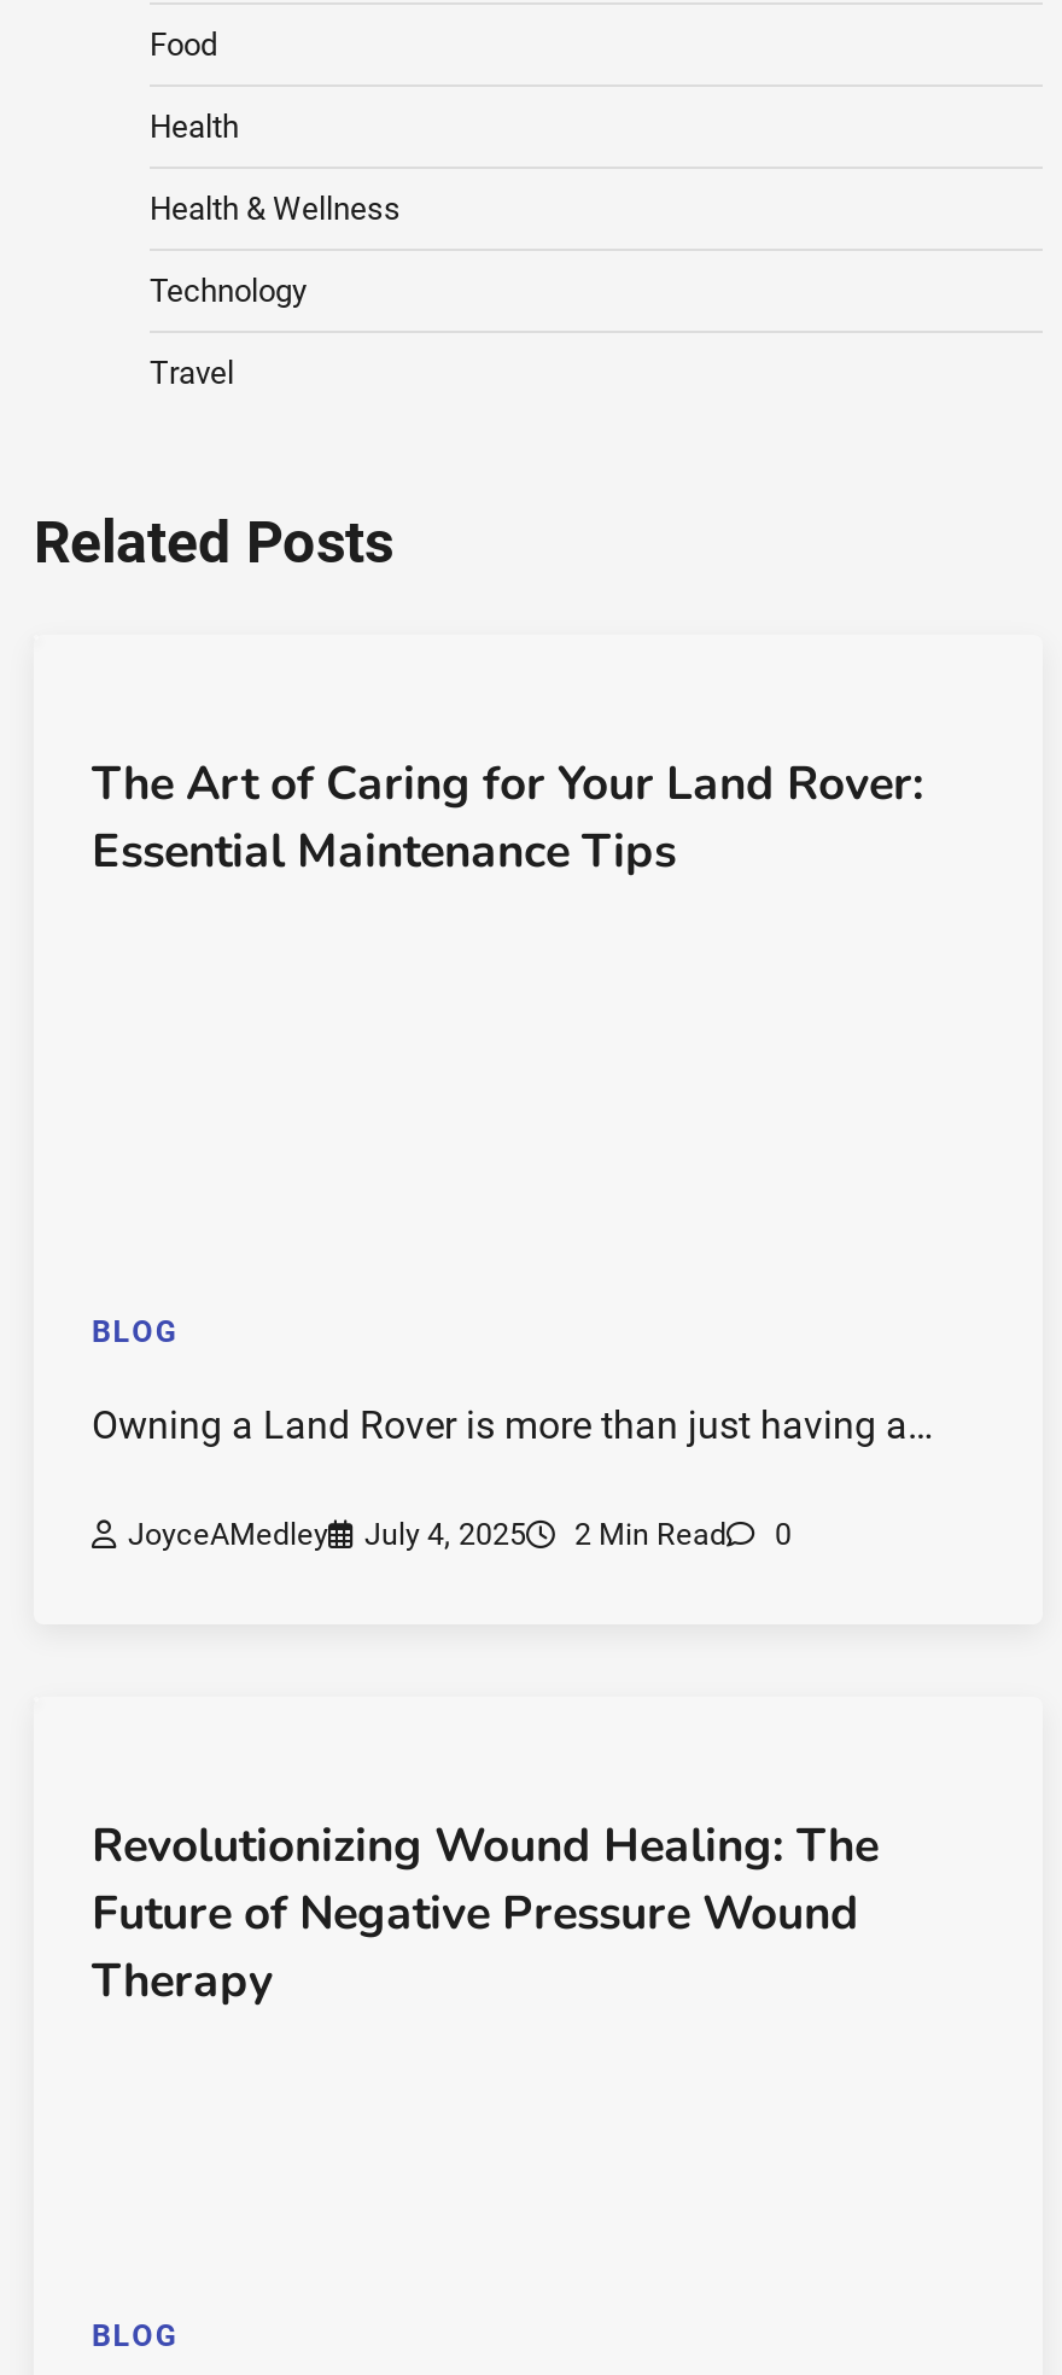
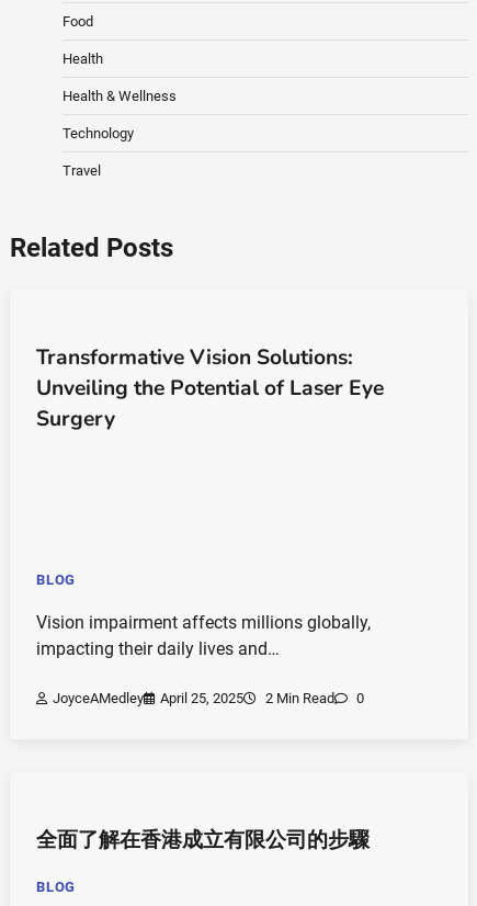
- The Art of Caring for Your Land Rover:
- Essential Maintenance Tips
+ Transformative Vision Solutions:
+ Unveiling the Potential of Laser Eye
+ Surgery

- Owning a Land Rover is more than just having a…
+ Vision impairment affects millions globally,
+ impacting their daily lives and…

- JoyceAMedley July 4, 2025 2 Min Read 0
+ JoyceAMedley April 25, 2025 2 Min Read 0

- Revolutionizing Wound Healing: The
- Future of Negative Pressure Wound
- Therapy
+ 全面了解在香港成立有限公司的步驟
